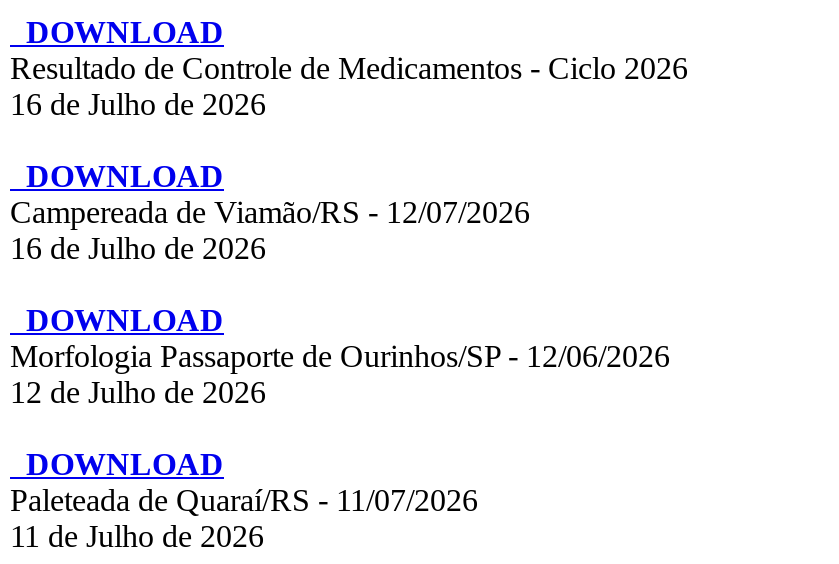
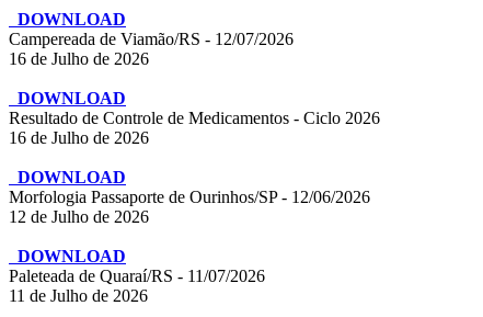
moved down: Resultado de Controle de Medicamentos - Ciclo 2026

moved up: Campereada de Viamão/RS - 12/07/2026
